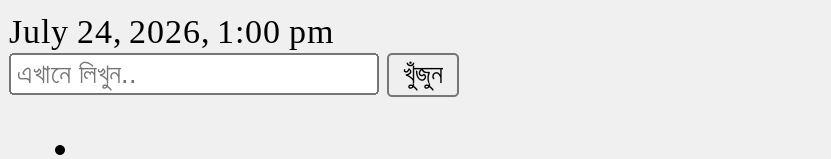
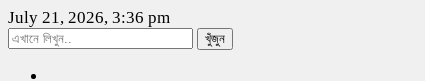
- July 24, 2026, 1:00 pm
+ July 21, 2026, 3:36 pm
